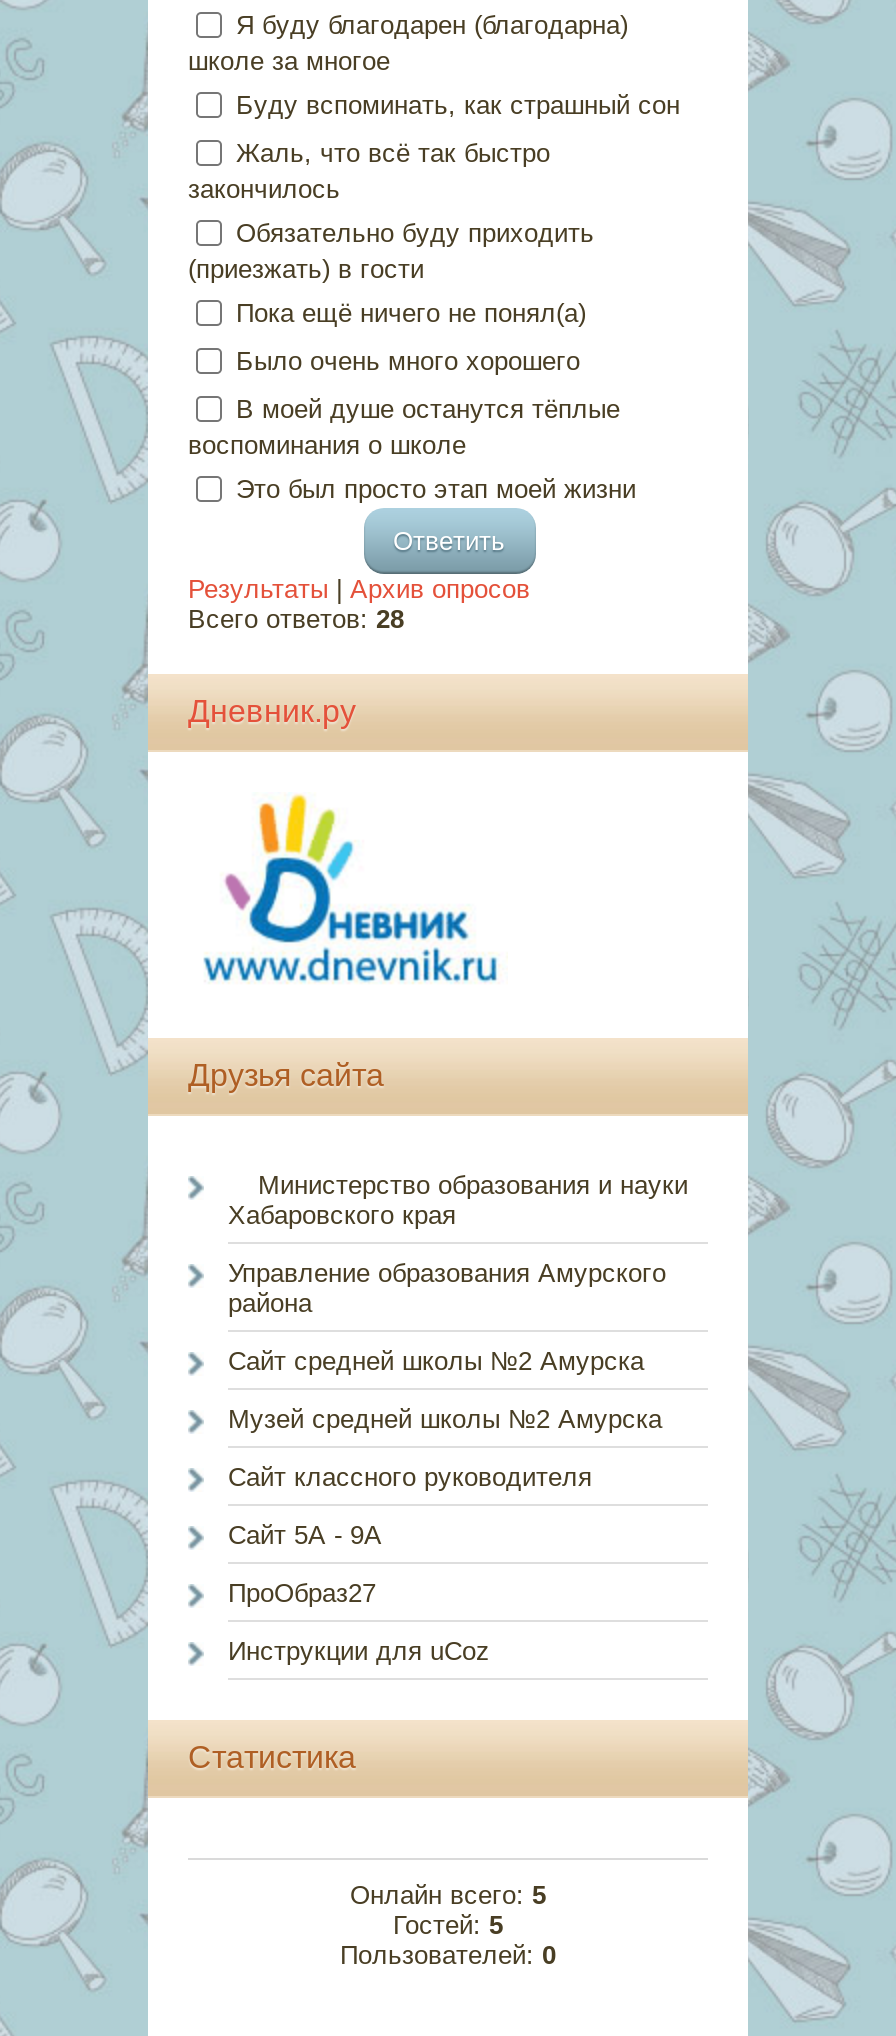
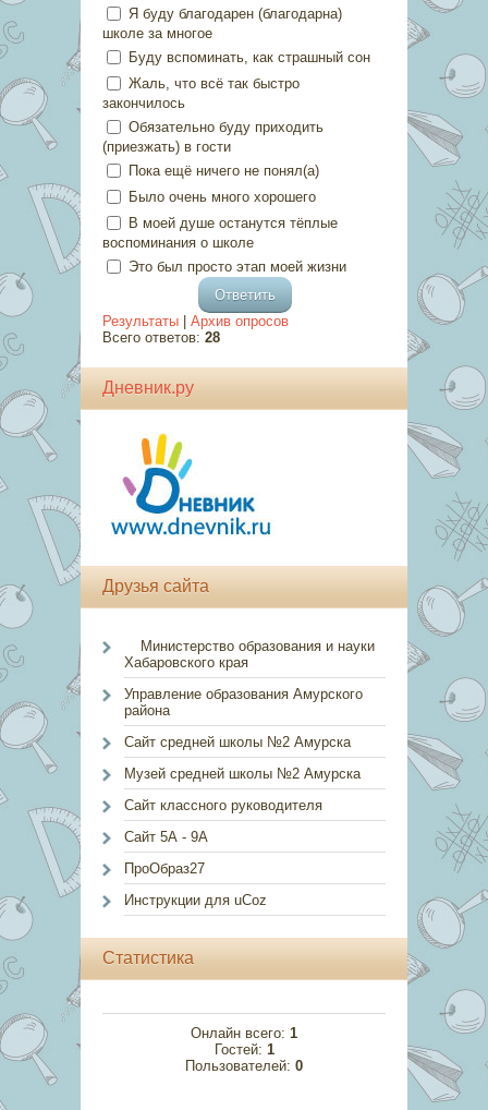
- Онлайн всего: 5
+ Онлайн всего: 1

- Гостей: 5
+ Гостей: 1
